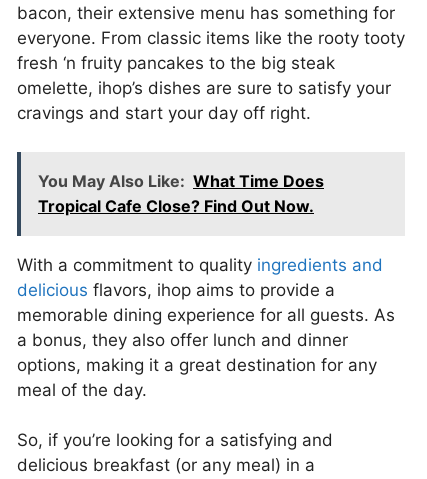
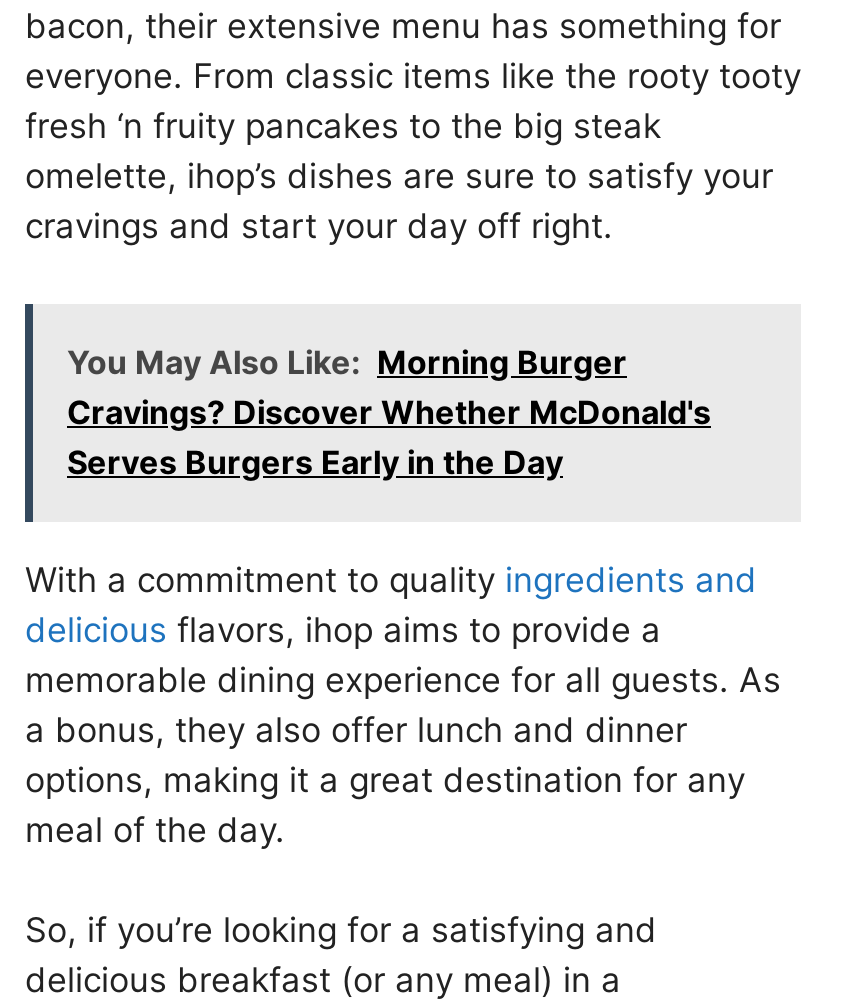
- You May Also Like: What Time Does
- Tropical Cafe Close? Find Out Now.
+ You May Also Like: Morning Burger
+ Cravings? Discover Whether McDonald's
+ Serves Burgers Early in the Day
